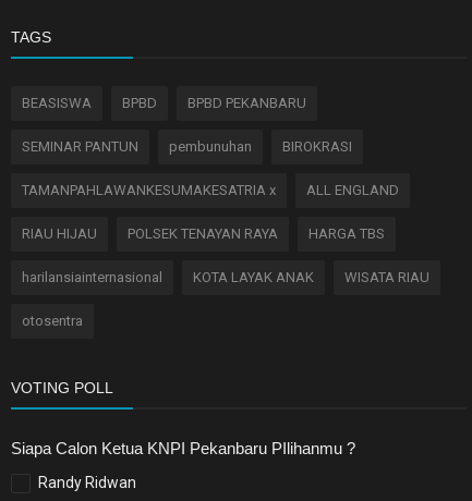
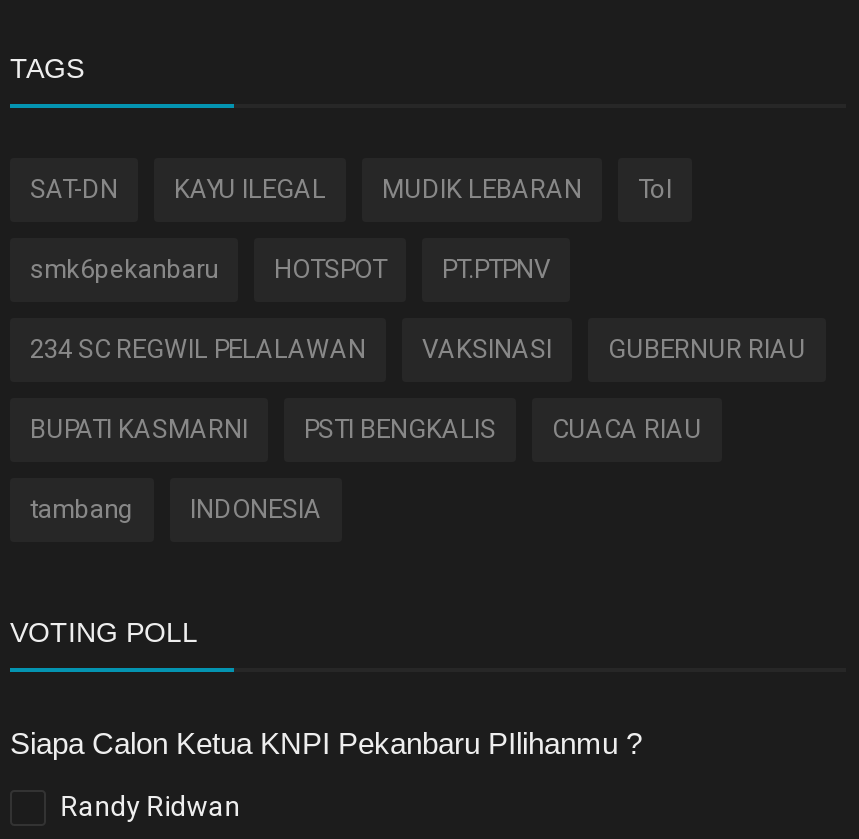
- BEASISWA
- BPBD
- BPBD PEKANBARU
- SEMINAR PANTUN
- pembunuhan
- BIROKRASI
- TAMANPAHLAWANKESUMAKESATRIA x
- ALL ENGLAND
- RIAU HIJAU
- POLSEK TENAYAN RAYA
- HARGA TBS
- harilansiainternasional
- KOTA LAYAK ANAK
- WISATA RIAU
- otosentra
+ SAT-DN
+ KAYU ILEGAL
+ MUDIK LEBARAN
+ Tol
+ smk6pekanbaru
+ HOTSPOT
+ PT.PTPNV
+ 234 SC REGWIL PELALAWAN
+ VAKSINASI
+ GUBERNUR RIAU
+ BUPATI KASMARNI
+ PSTI BENGKALIS
+ CUACA RIAU
+ tambang
+ INDONESIA
